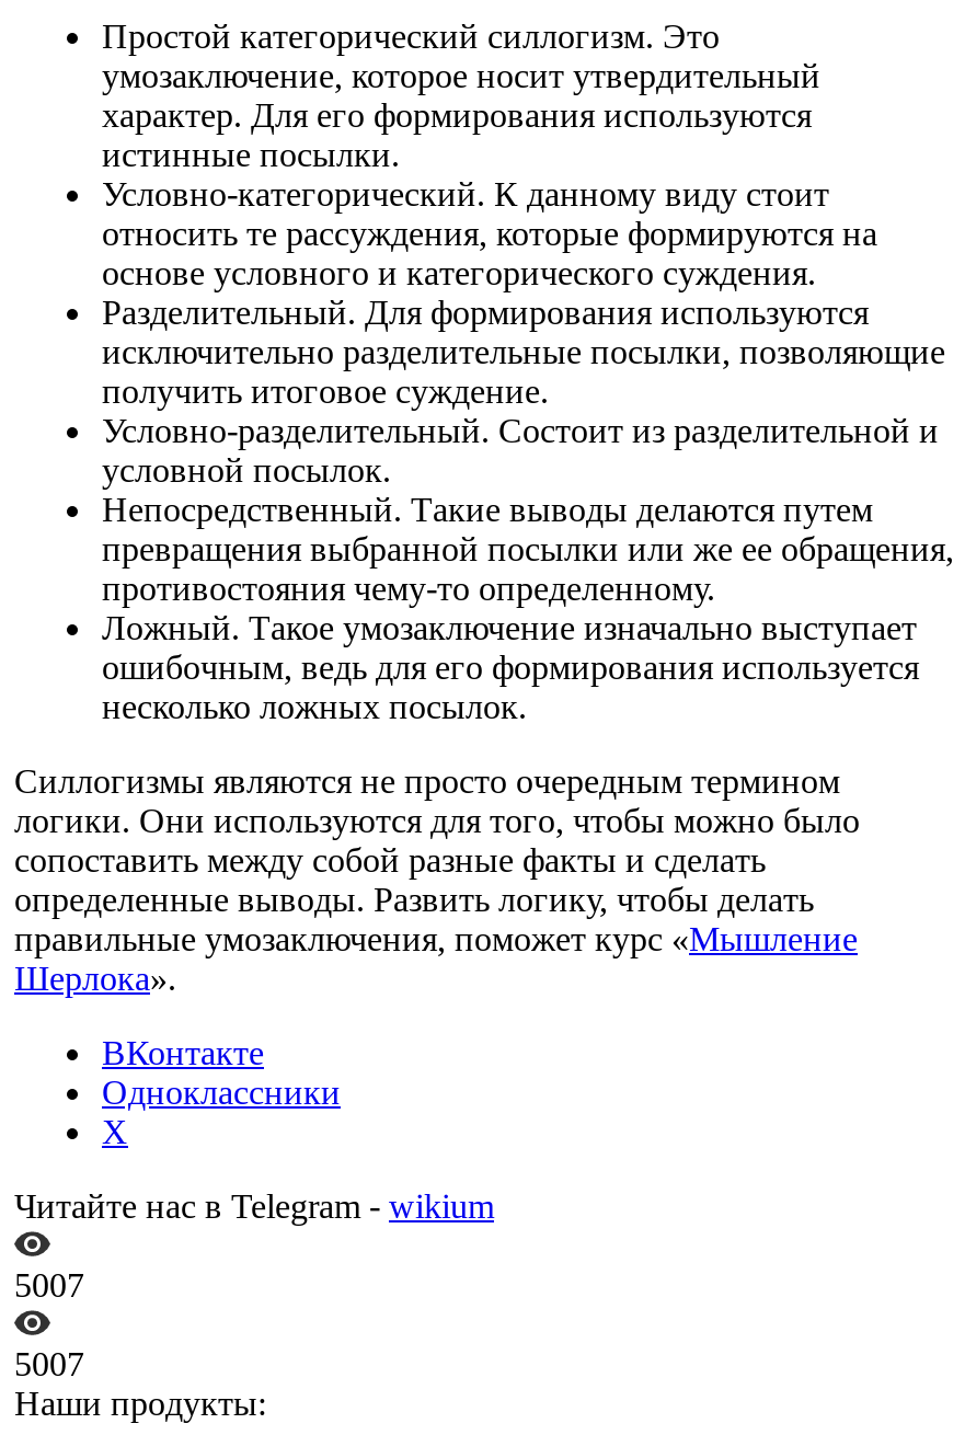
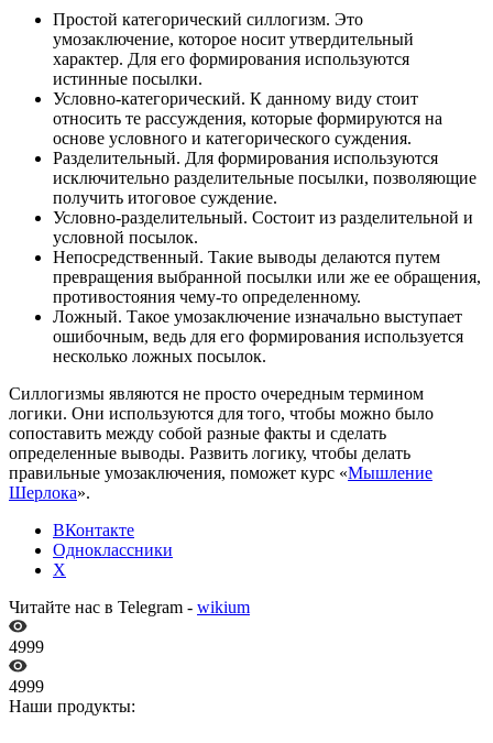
- 5007
+ 4999

- 5007
+ 4999
